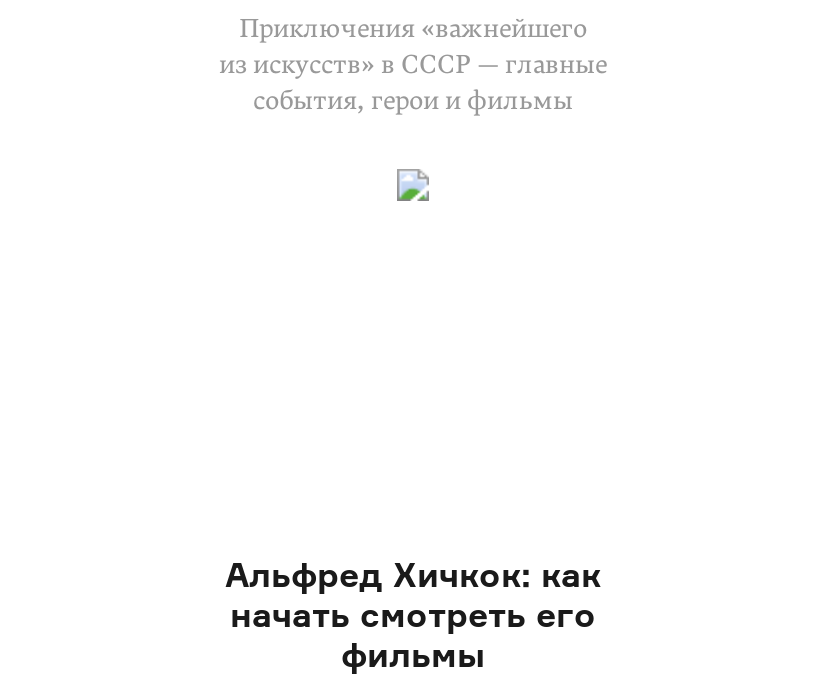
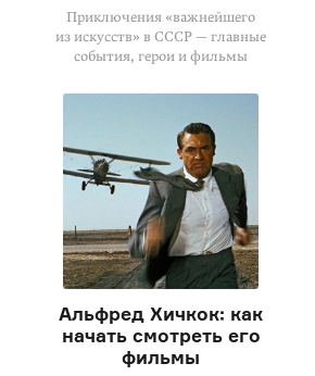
+ [image]
